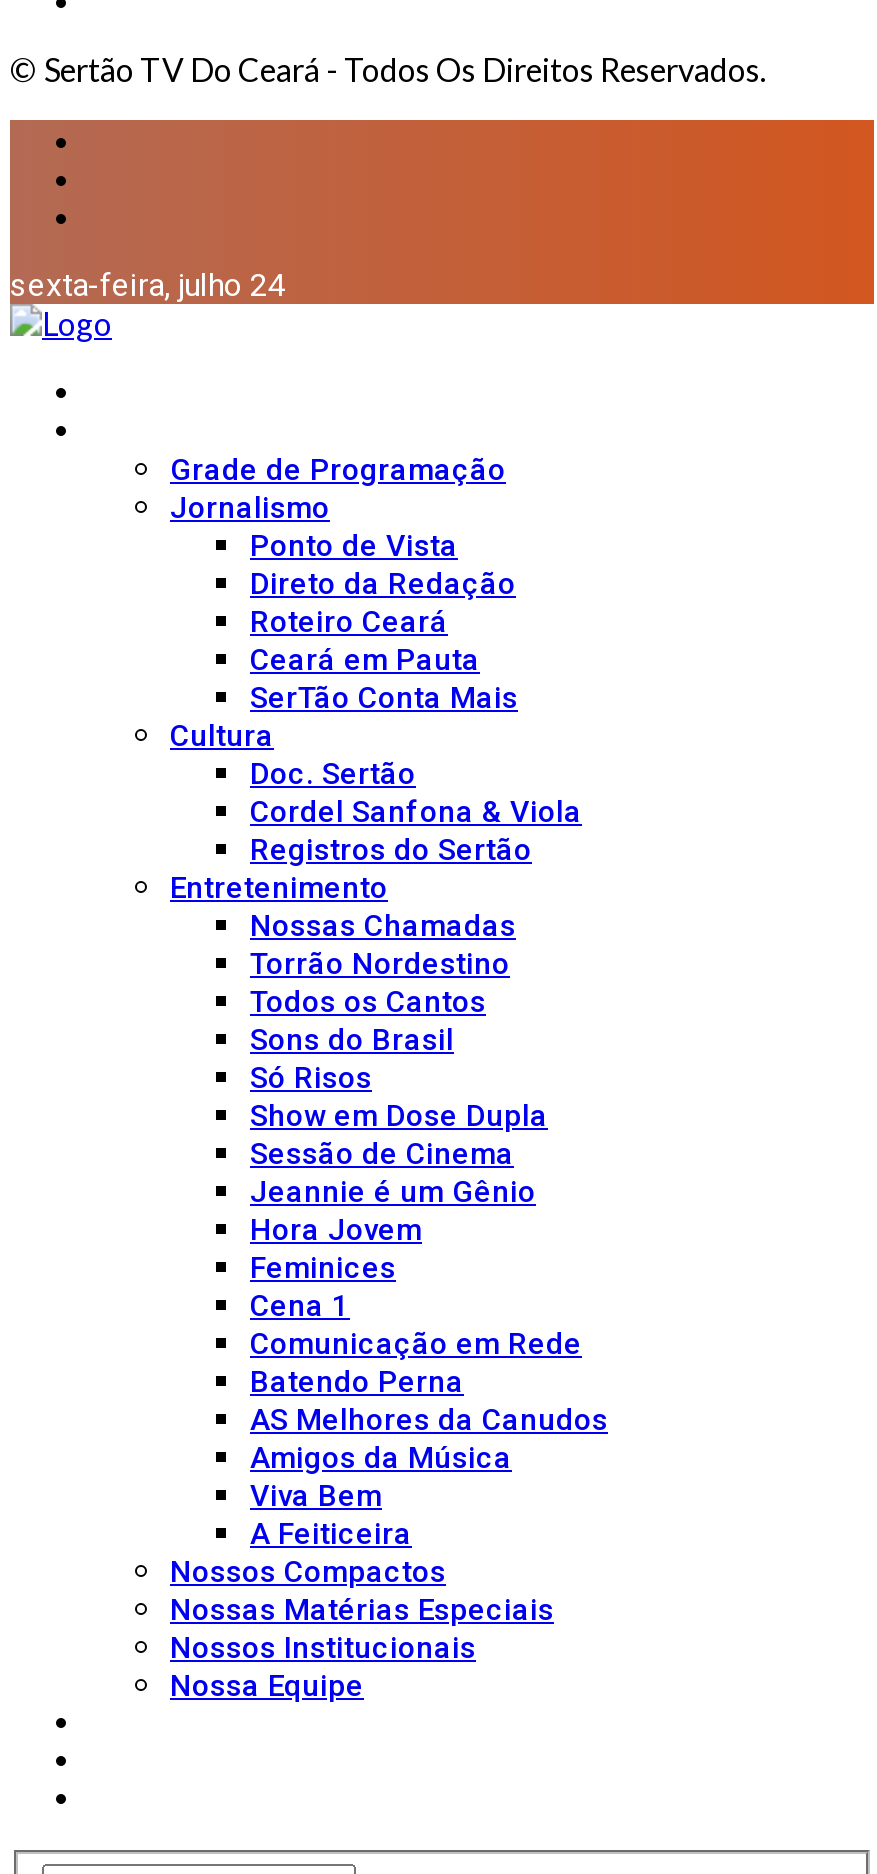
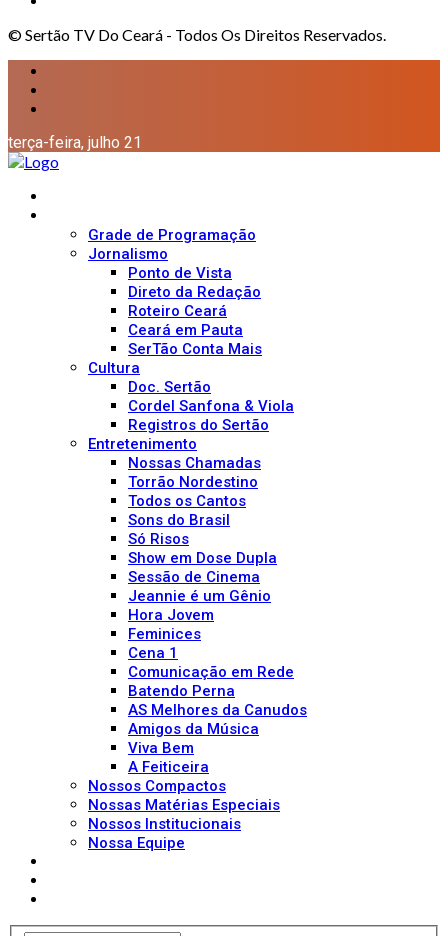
- sexta-feira, julho 24
+ terça-feira, julho 21
